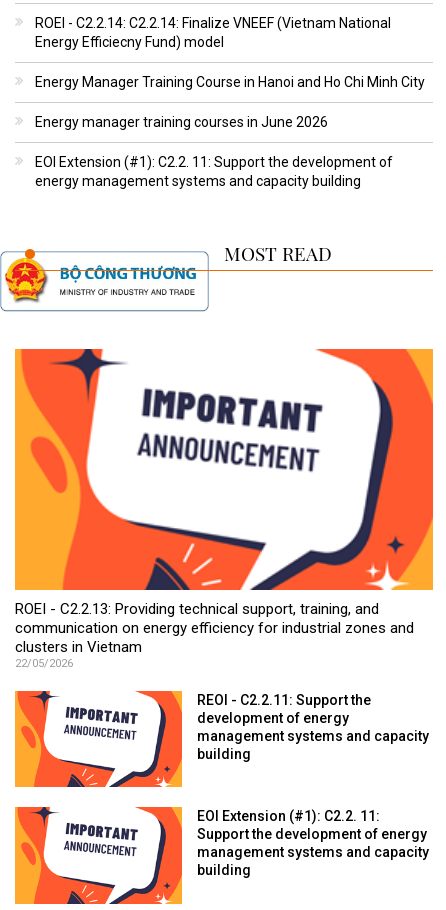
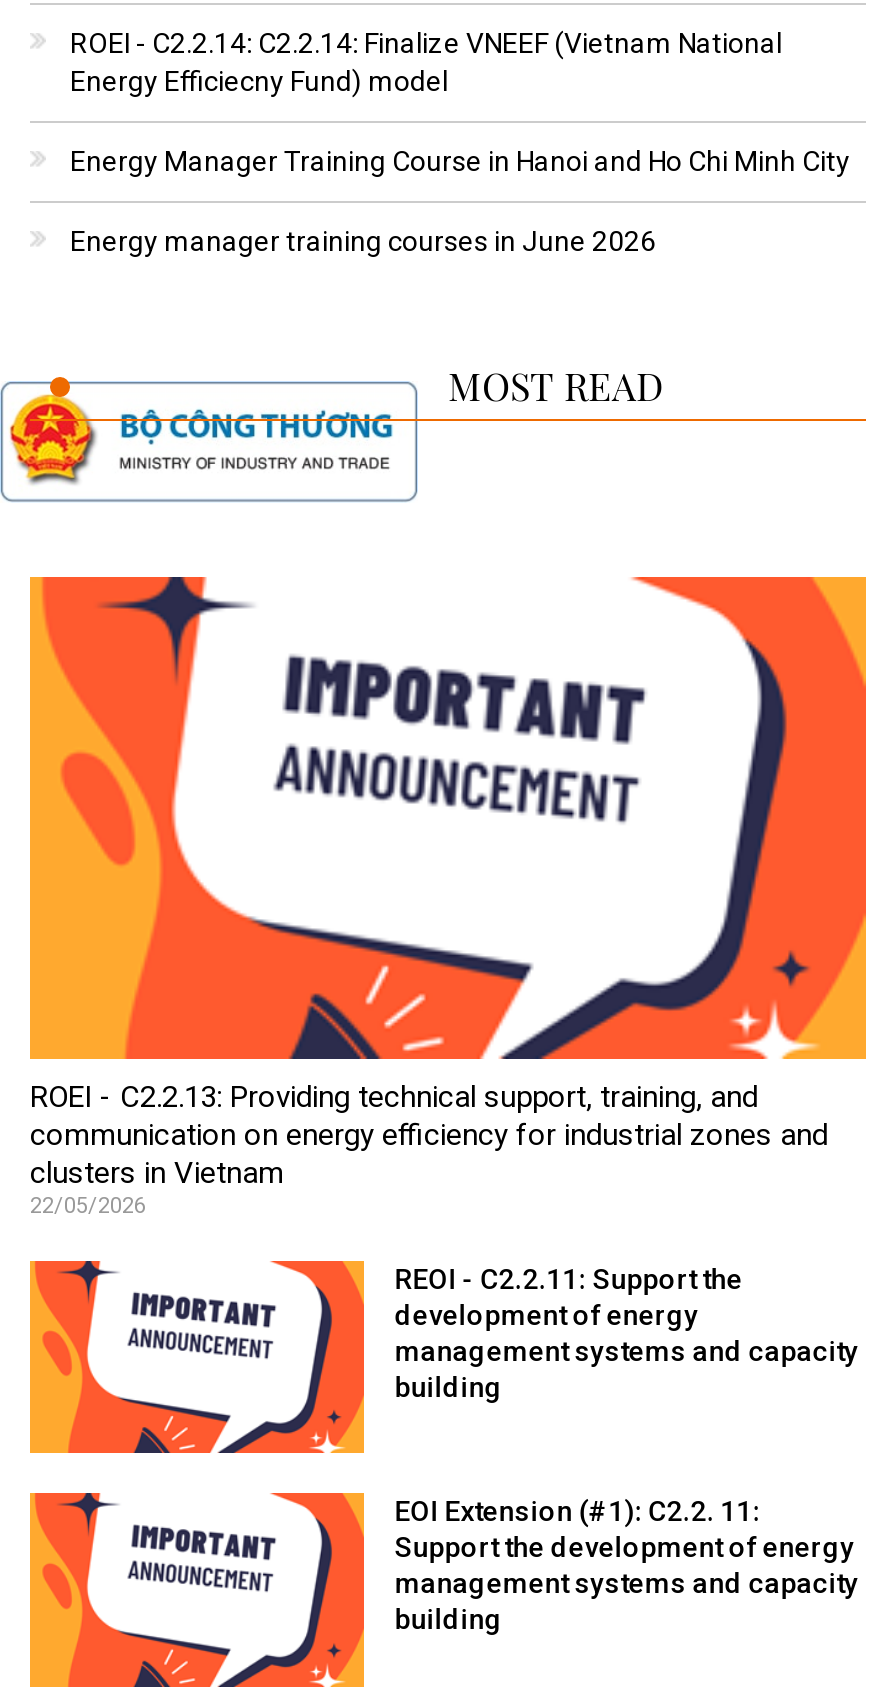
- EOI Extension (#1): C2.2. 11: Support the development of
- energy management systems and capacity building
